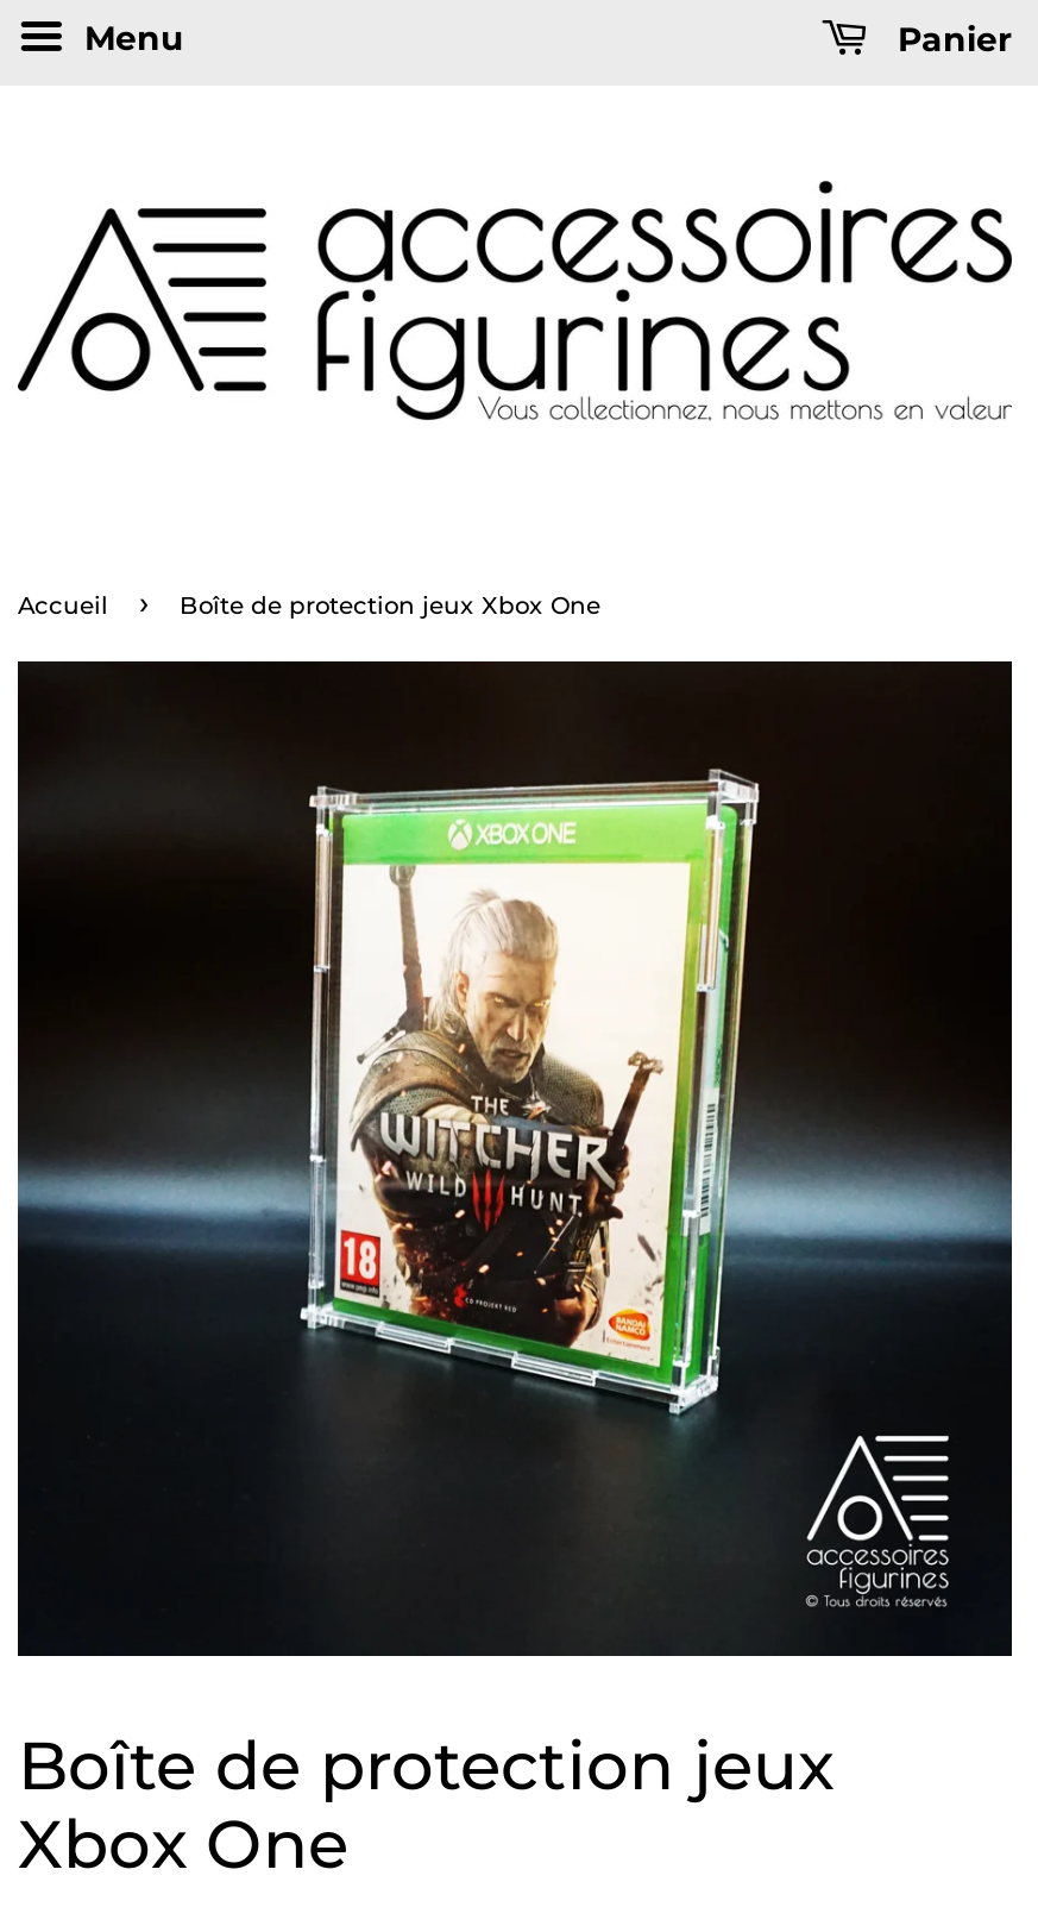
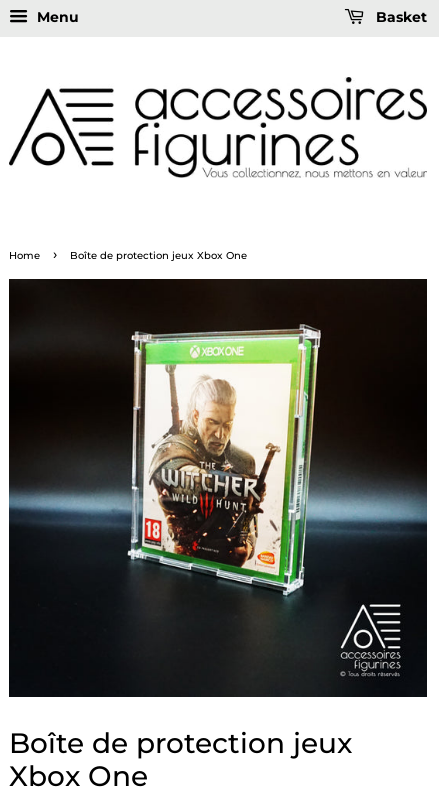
- Panier
+ Basket

- Accueil
+ Home
